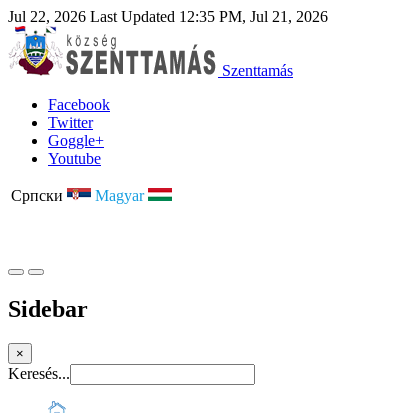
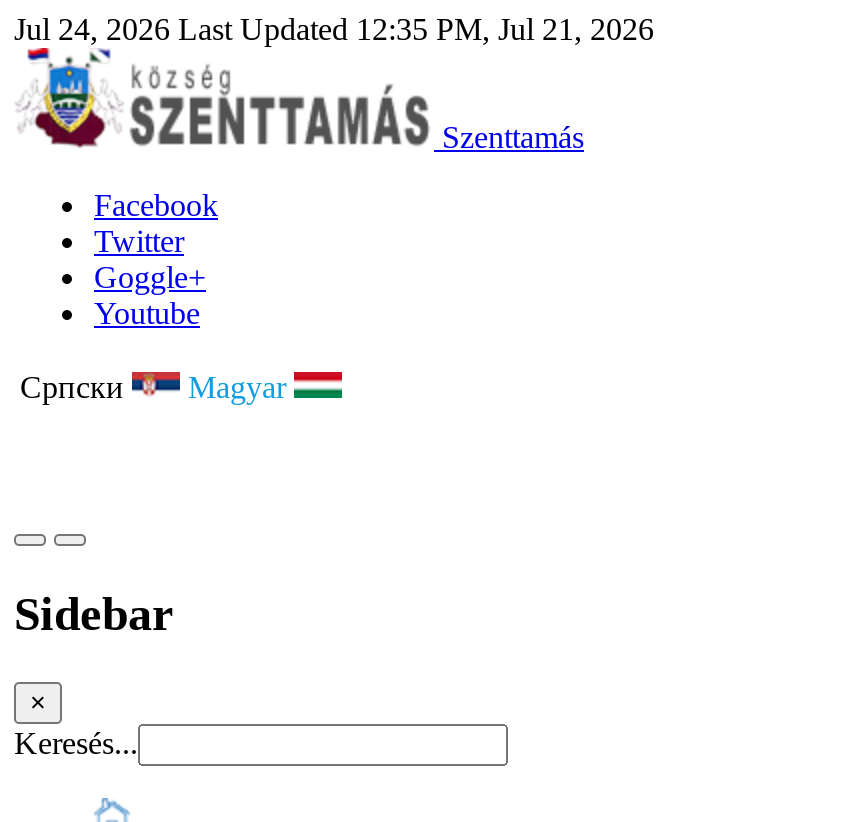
- Jul 22, 2026 Last Updated 12:35 PM, Jul 21, 2026
+ Jul 24, 2026 Last Updated 12:35 PM, Jul 21, 2026
